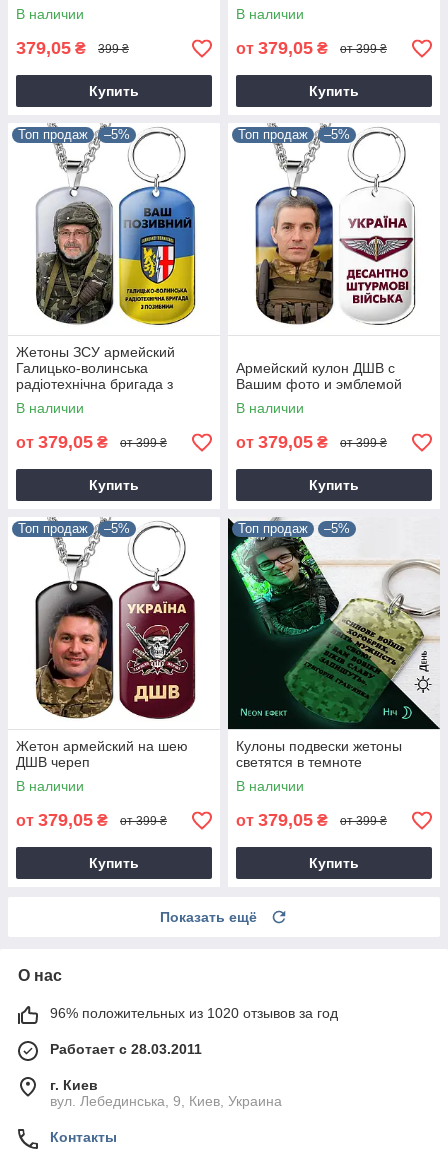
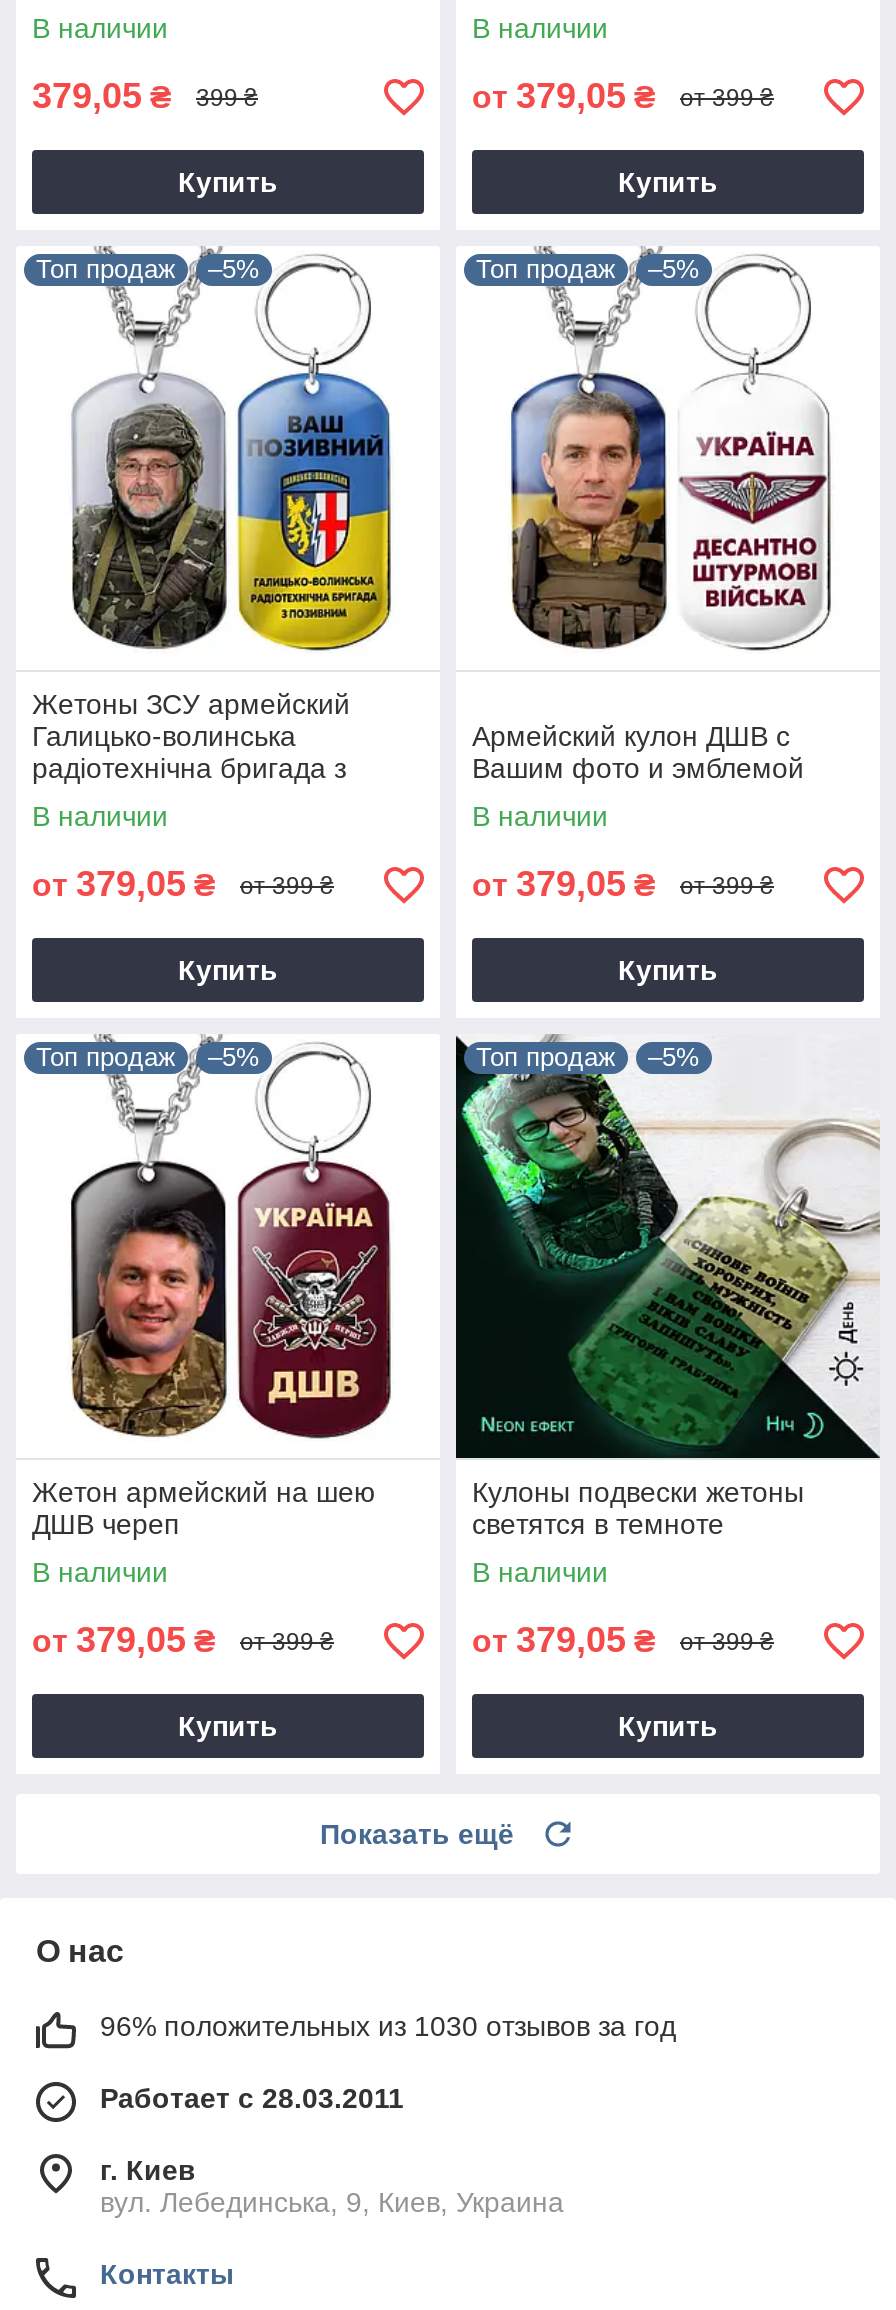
- 96% положительных из 1020 отзывов за год
+ 96% положительных из 1030 отзывов за год
